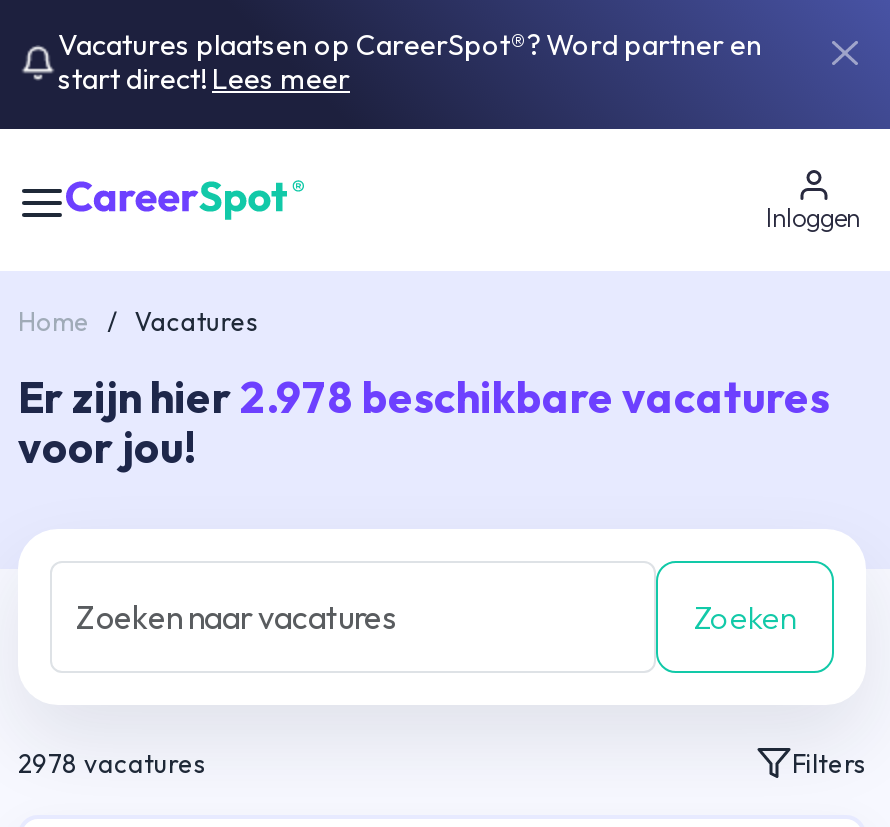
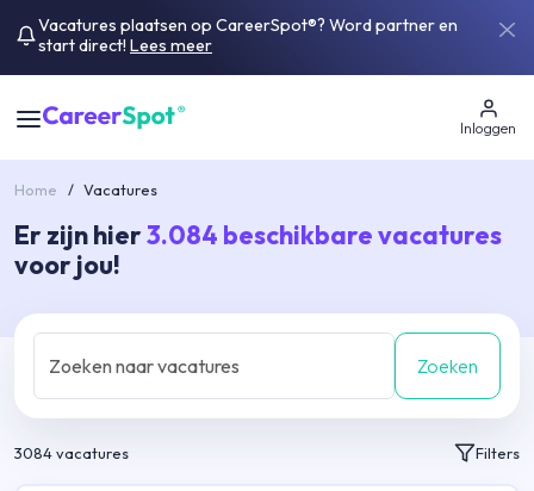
- Er zijn hier 2.978 beschikbare vacatures
+ Er zijn hier 3.084 beschikbare vacatures

- 2978 vacatures
+ 3084 vacatures
